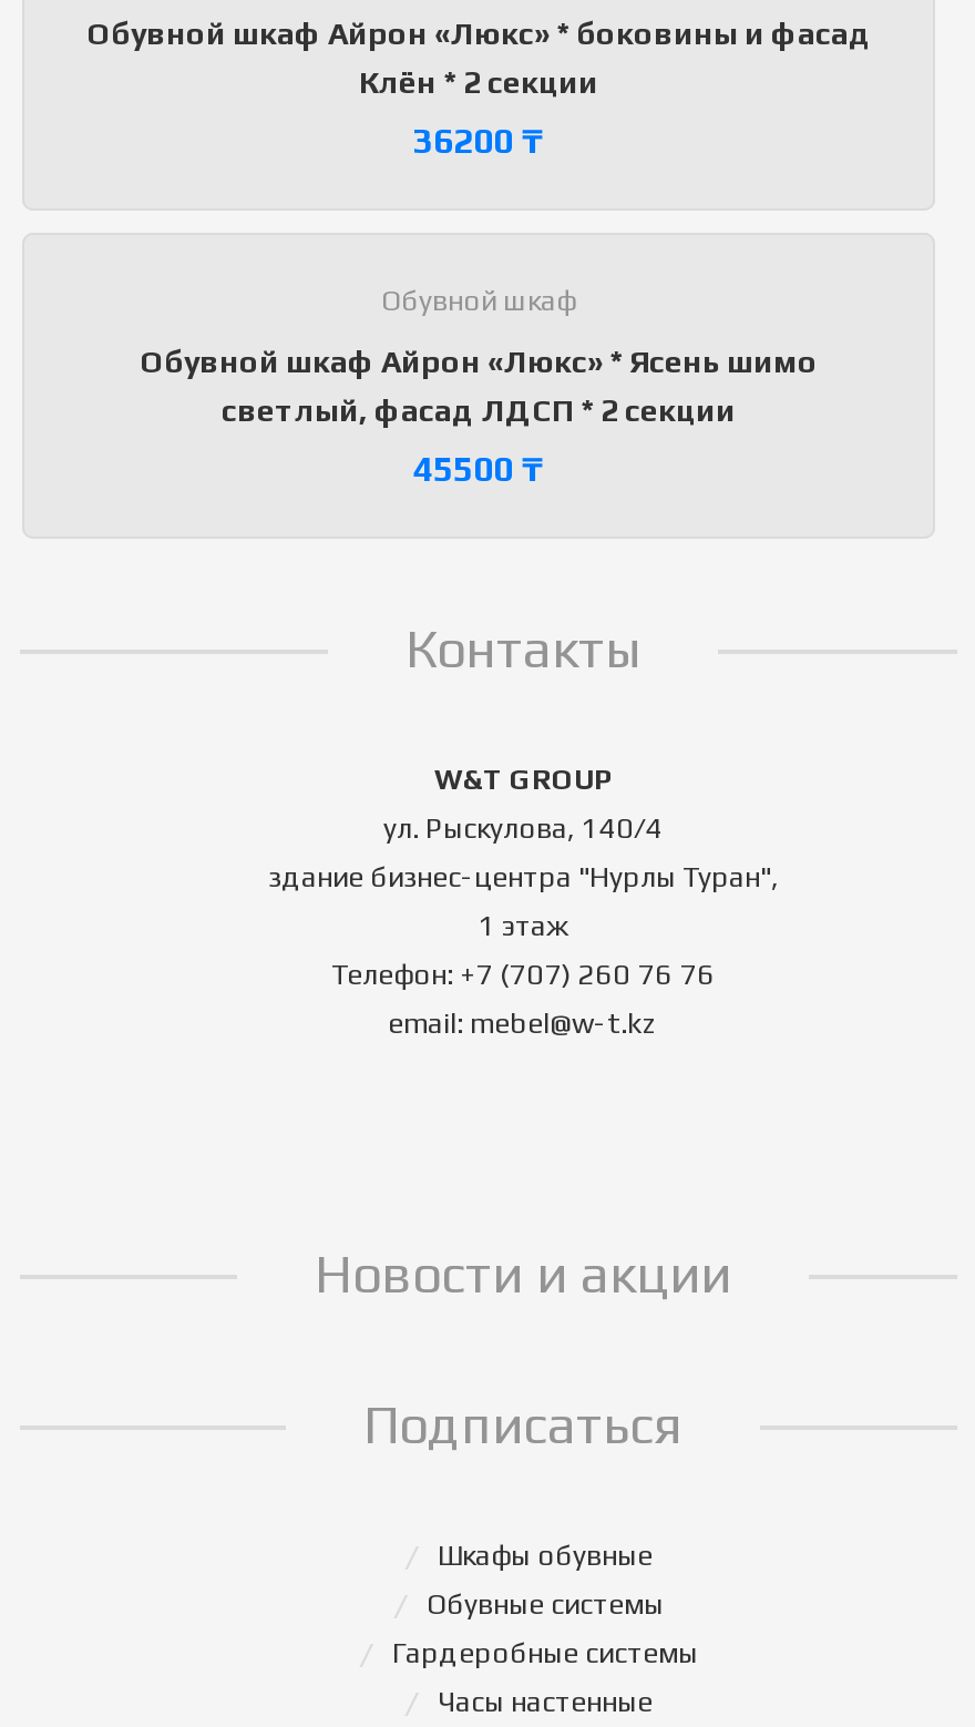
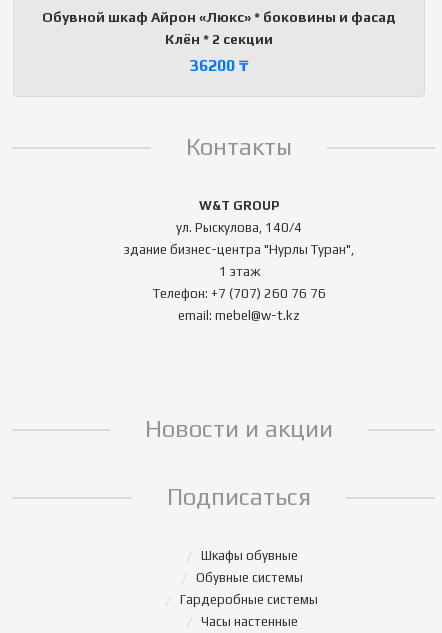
- Обувной шкаф
- Обувной шкаф Айрон «Люкс» * Ясень шимо
- светлый, фасад ЛДСП * 2 секции
- 45500 ₸
